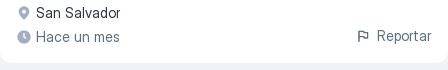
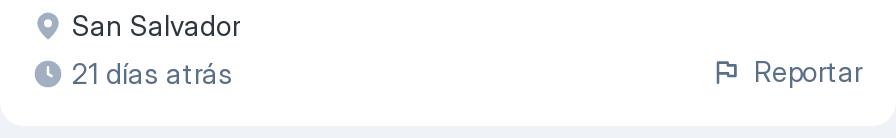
- Hace un mes
+ 21 días atrás
